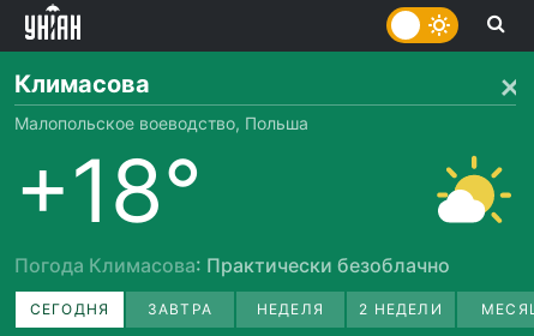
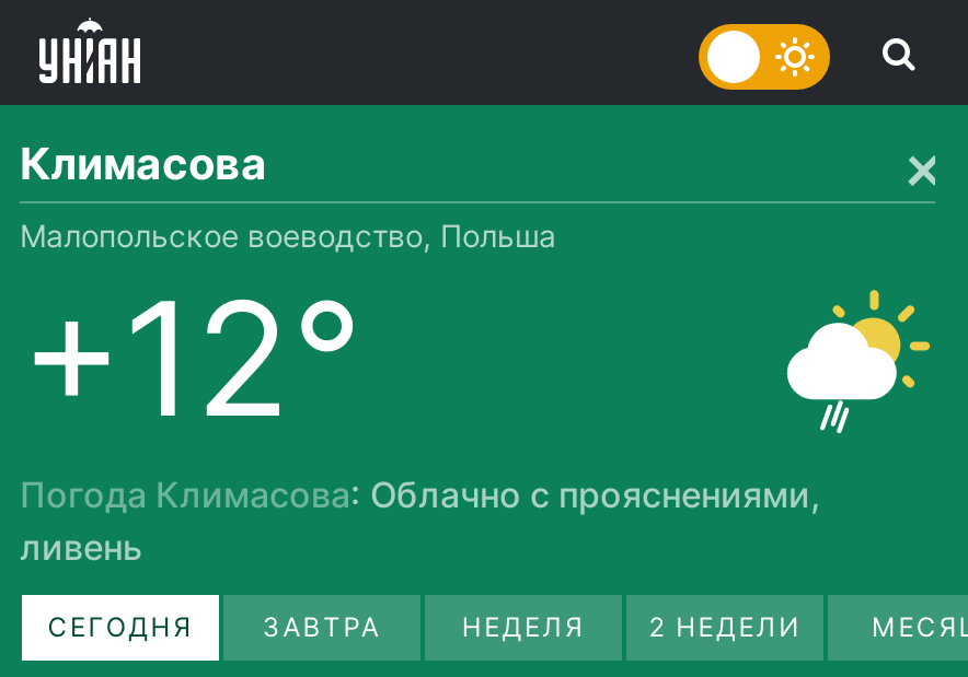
- [image]
- +18°
- Погода Климасова: Практически безоблачно
+ [image]
+ +12°
+ Погода Климасова: Облачно с прояснениями,
+ ливень
